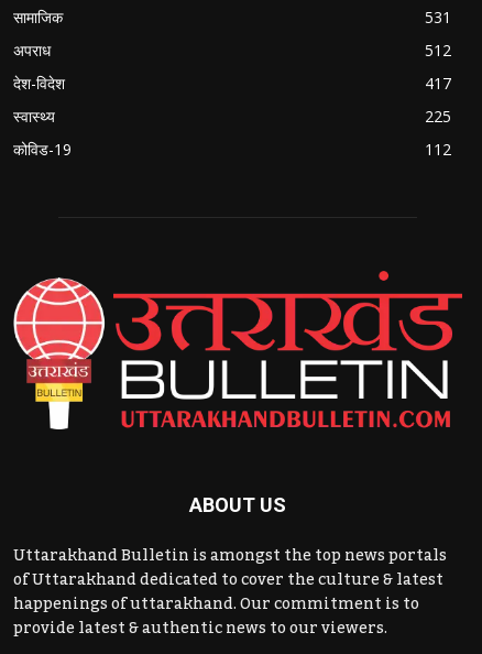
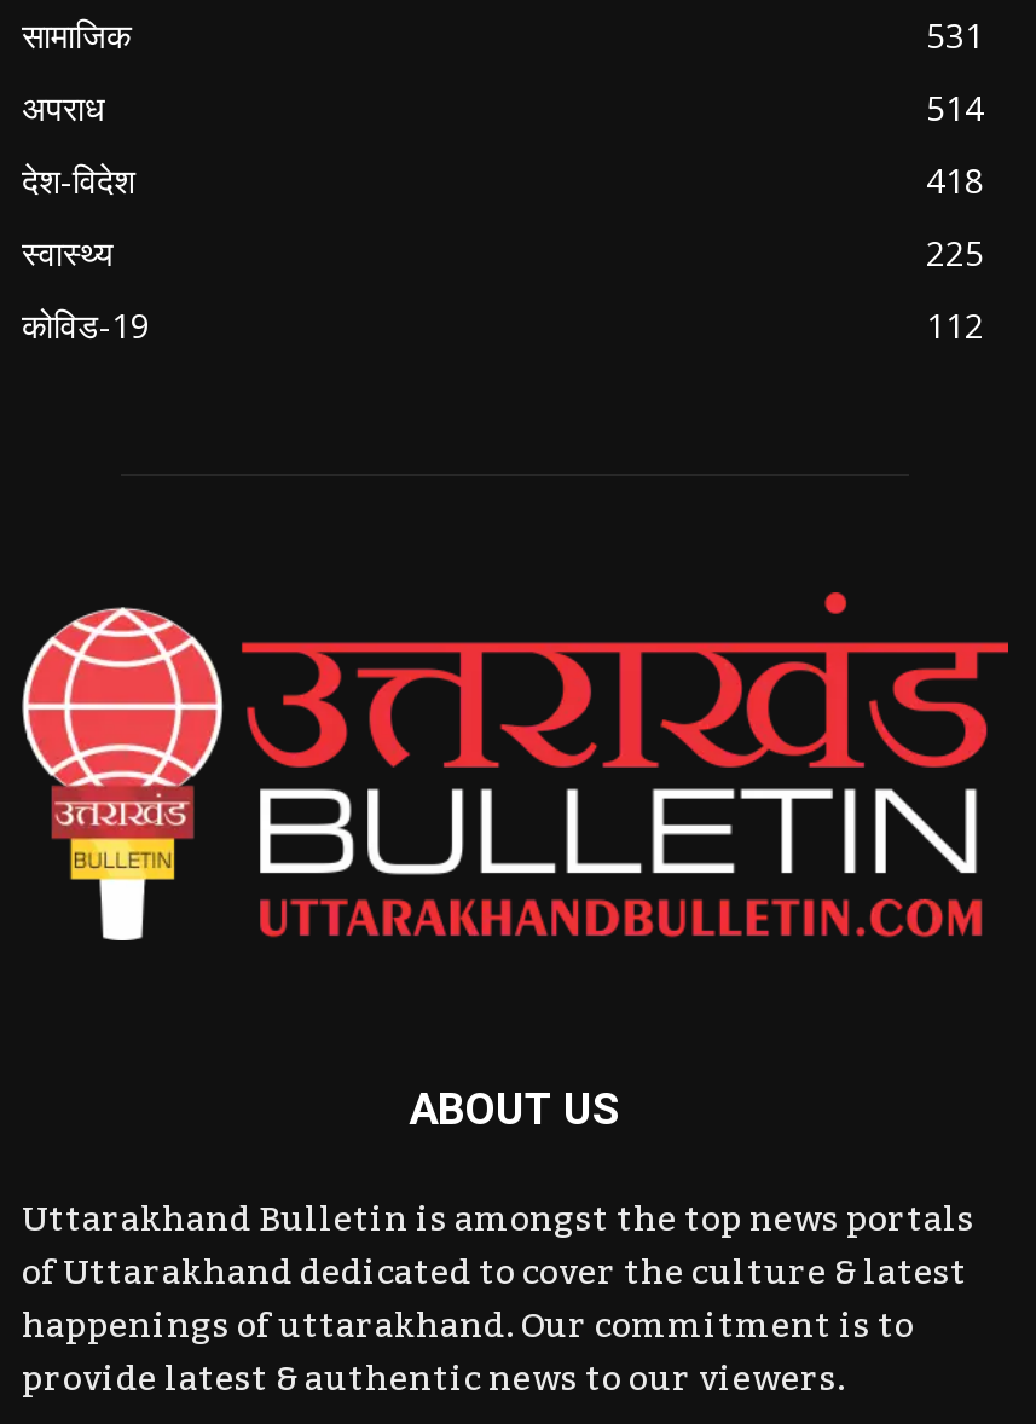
- 512
+ 514

- 417
+ 418
